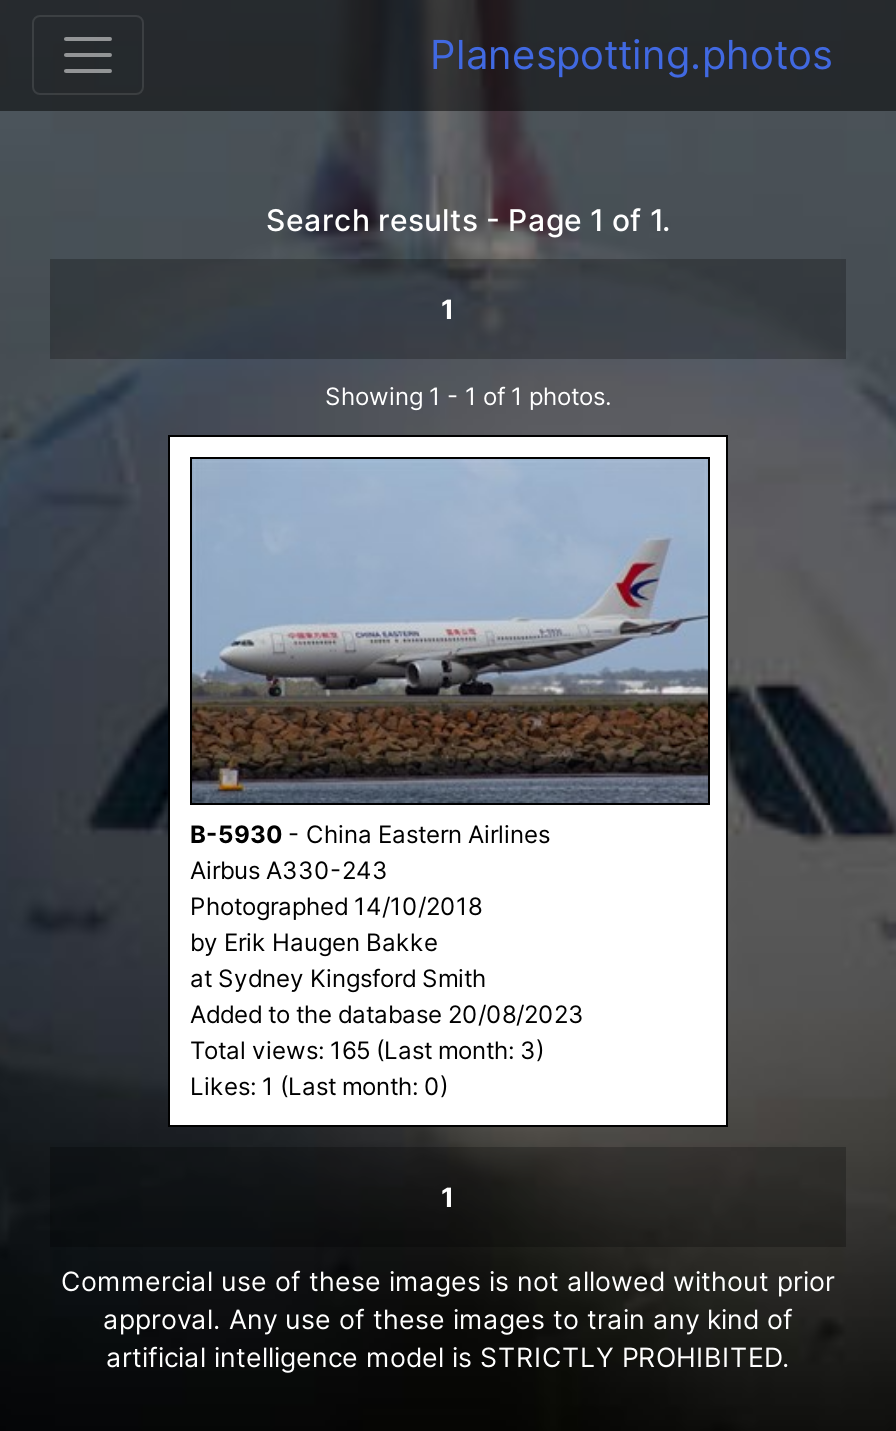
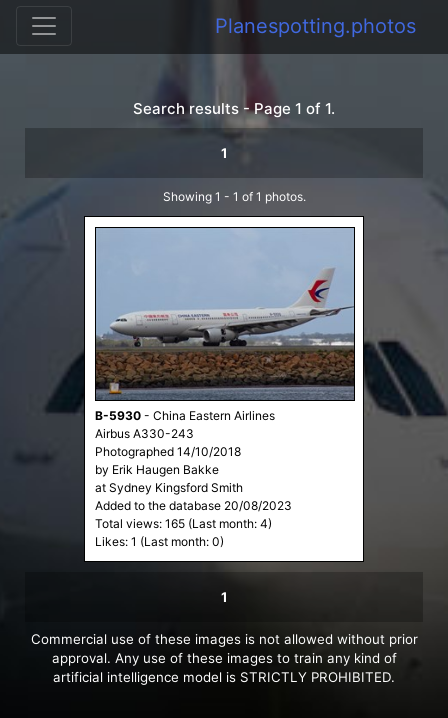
- Total views: 165 (Last month: 3)
+ Total views: 165 (Last month: 4)
